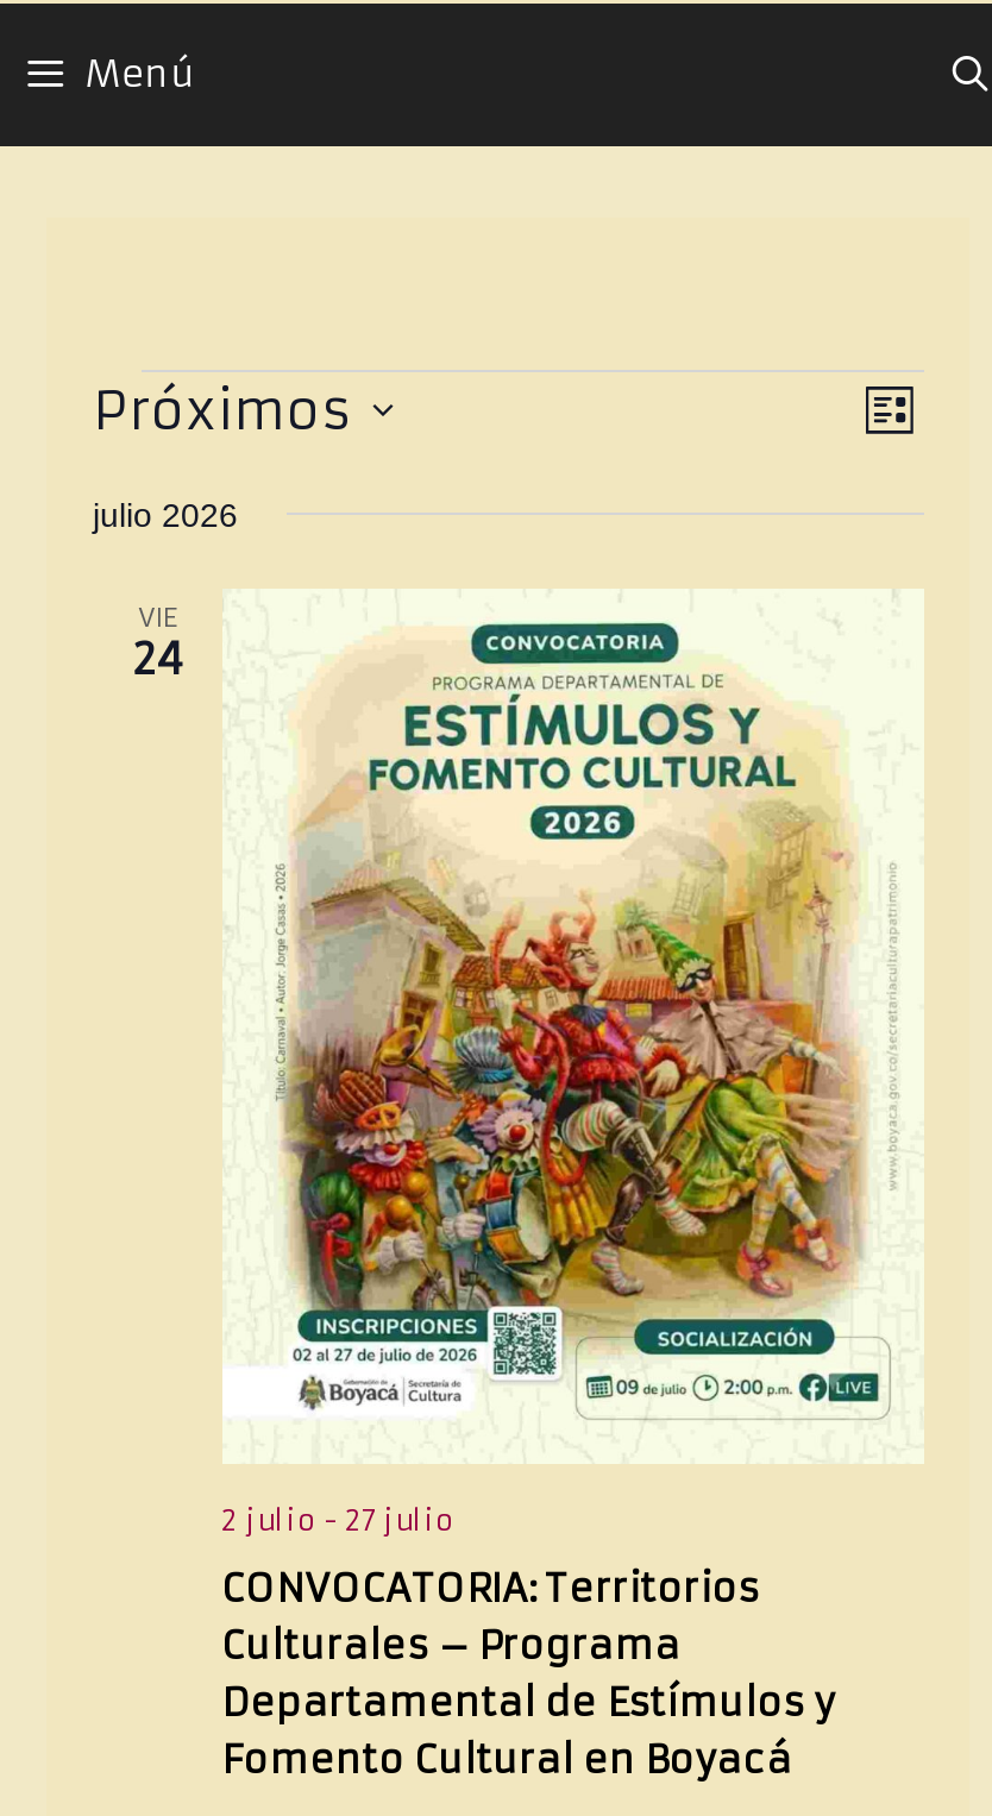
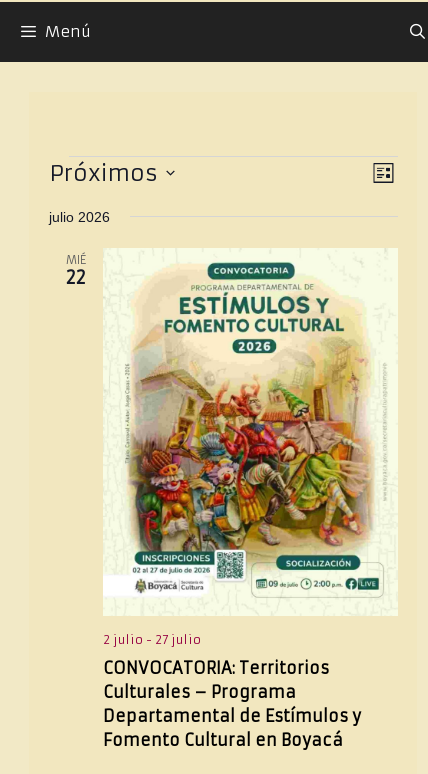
- VIE
- 24
+ MIÉ
+ 22
